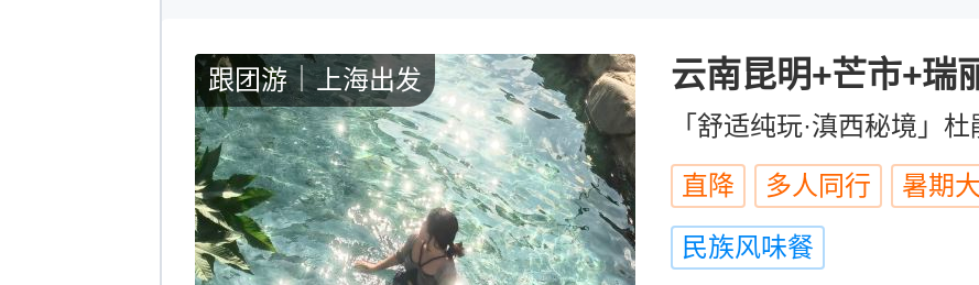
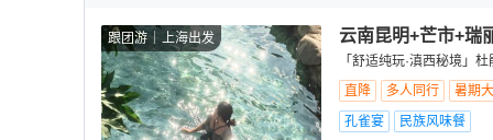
+ 孔雀宴
